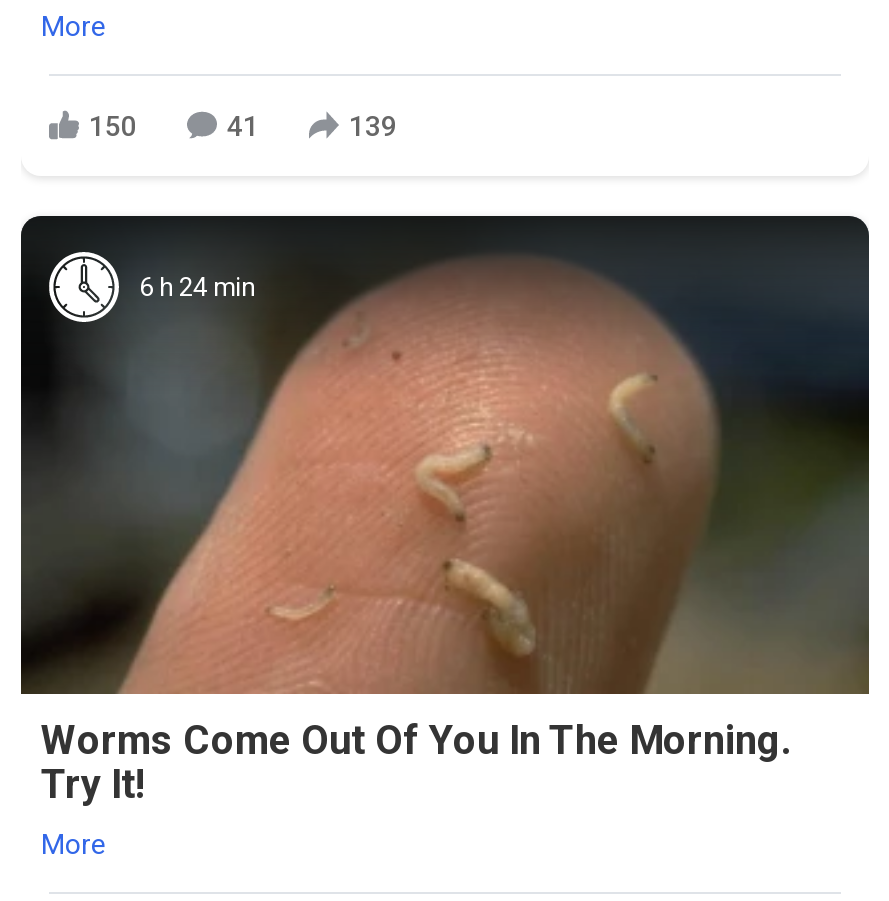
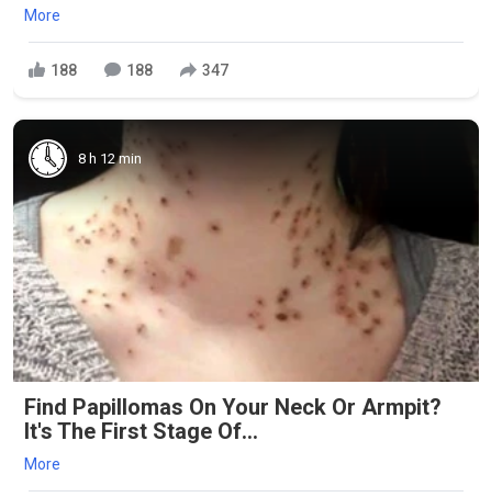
- 150
- 41
- 139
+ 188
+ 188
+ 347

- [image]
- 6 h 24 min
+ [image]
+ 8 h 12 min

- Worms Come Out Of You In The Morning.
- Try It!
+ Find Papillomas On Your Neck Or Armpit?
+ It's The First Stage Of...
